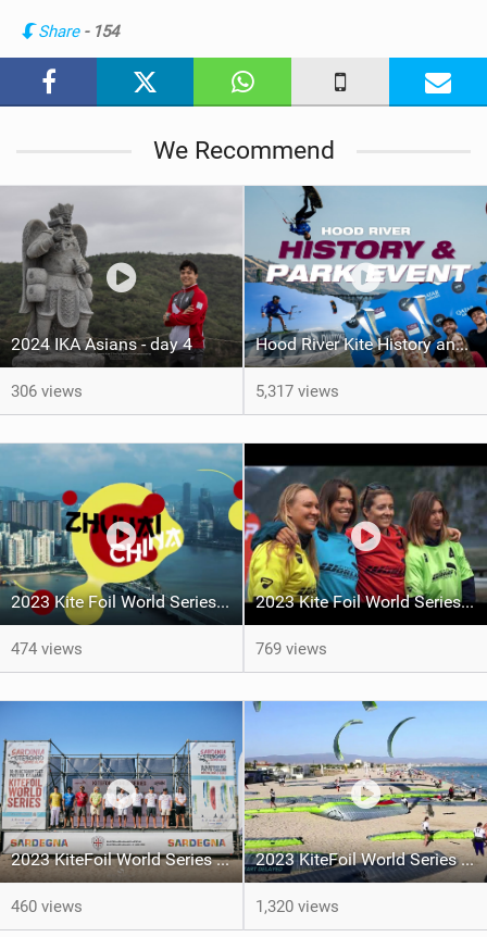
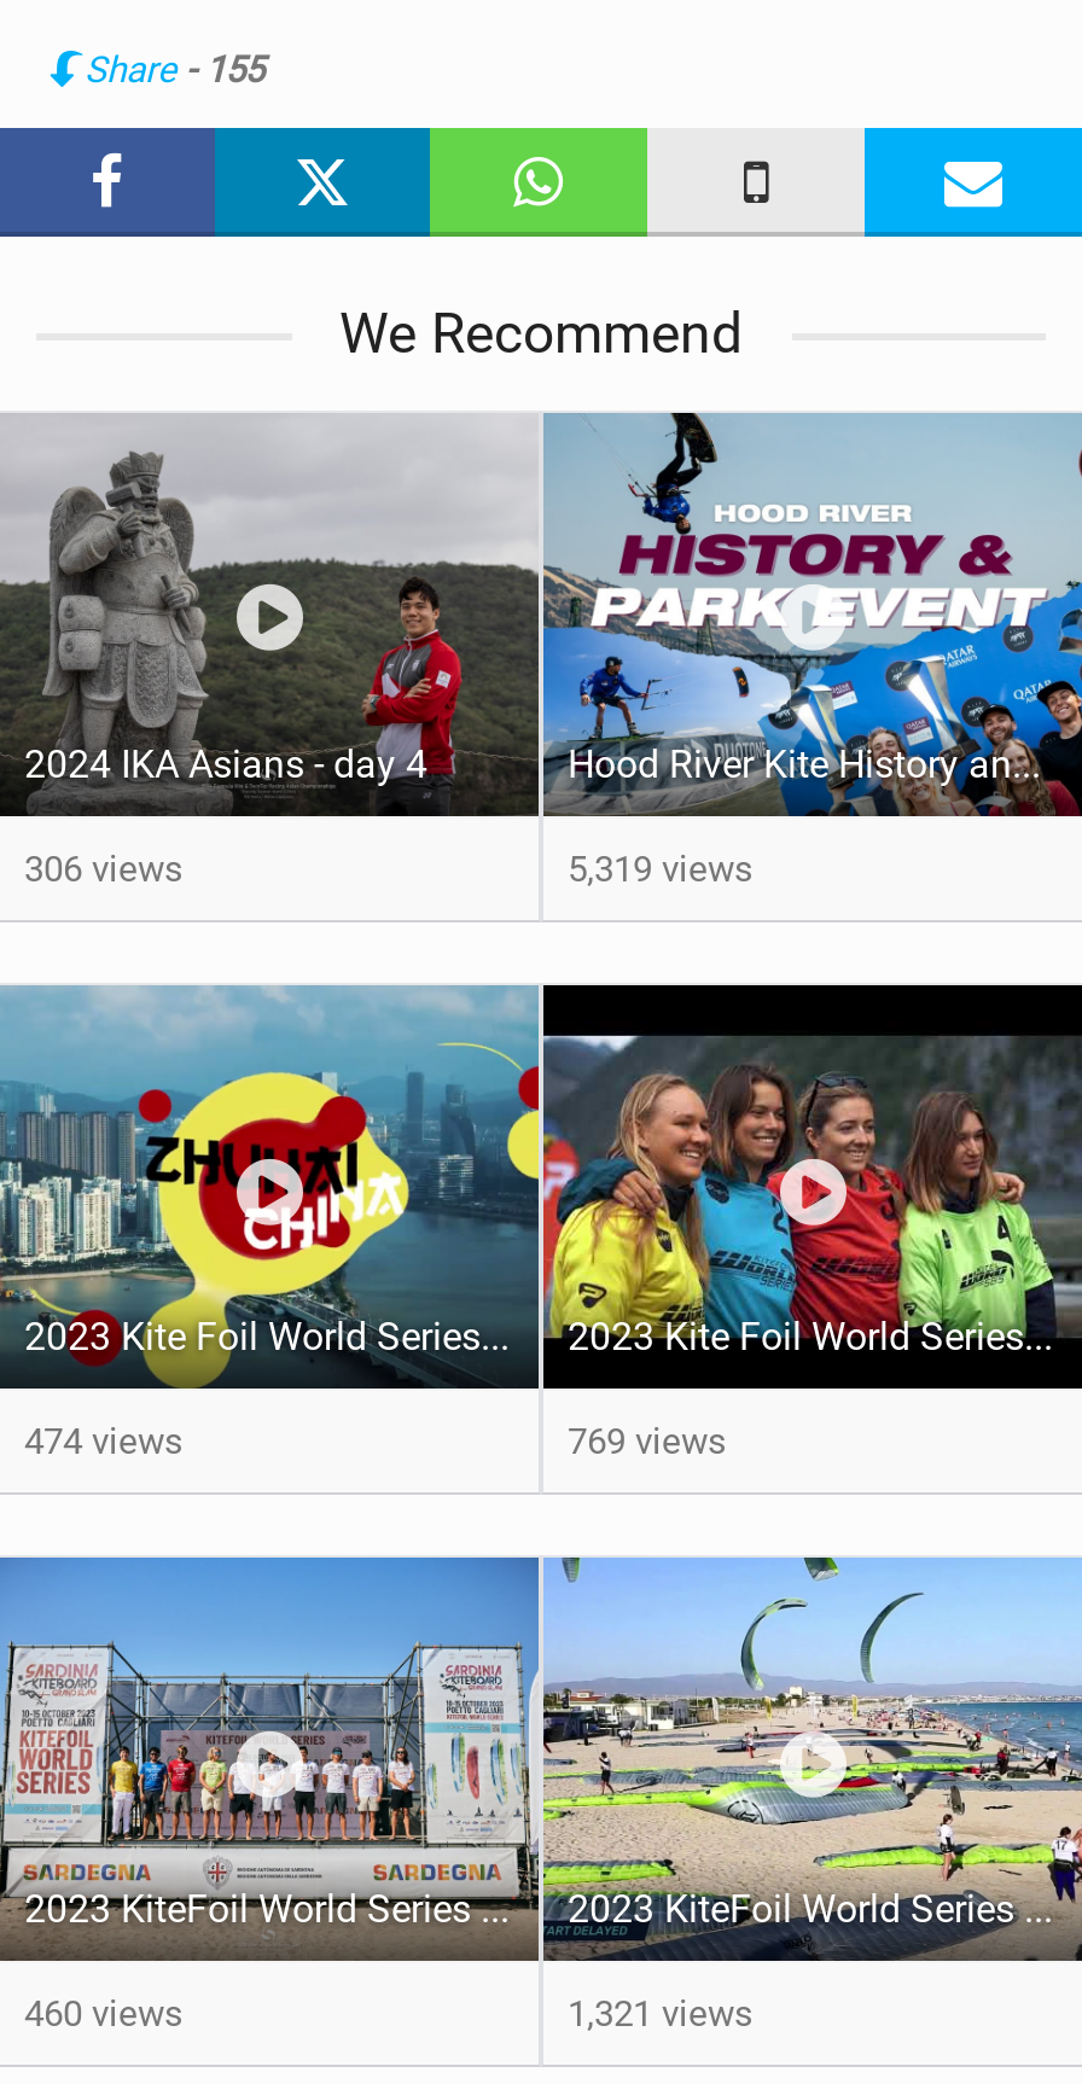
- Share - 154
+ Share - 155

- 5,317 views
+ 5,319 views

- 1,320 views
+ 1,321 views
